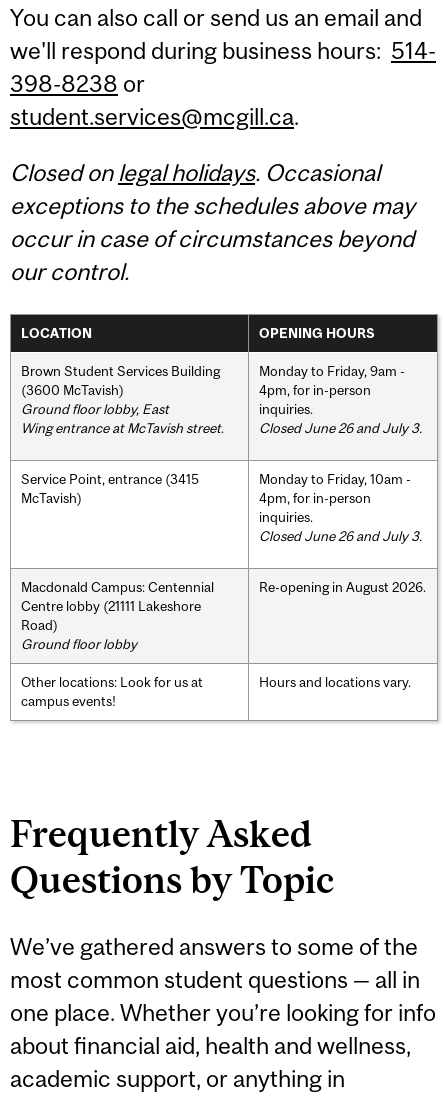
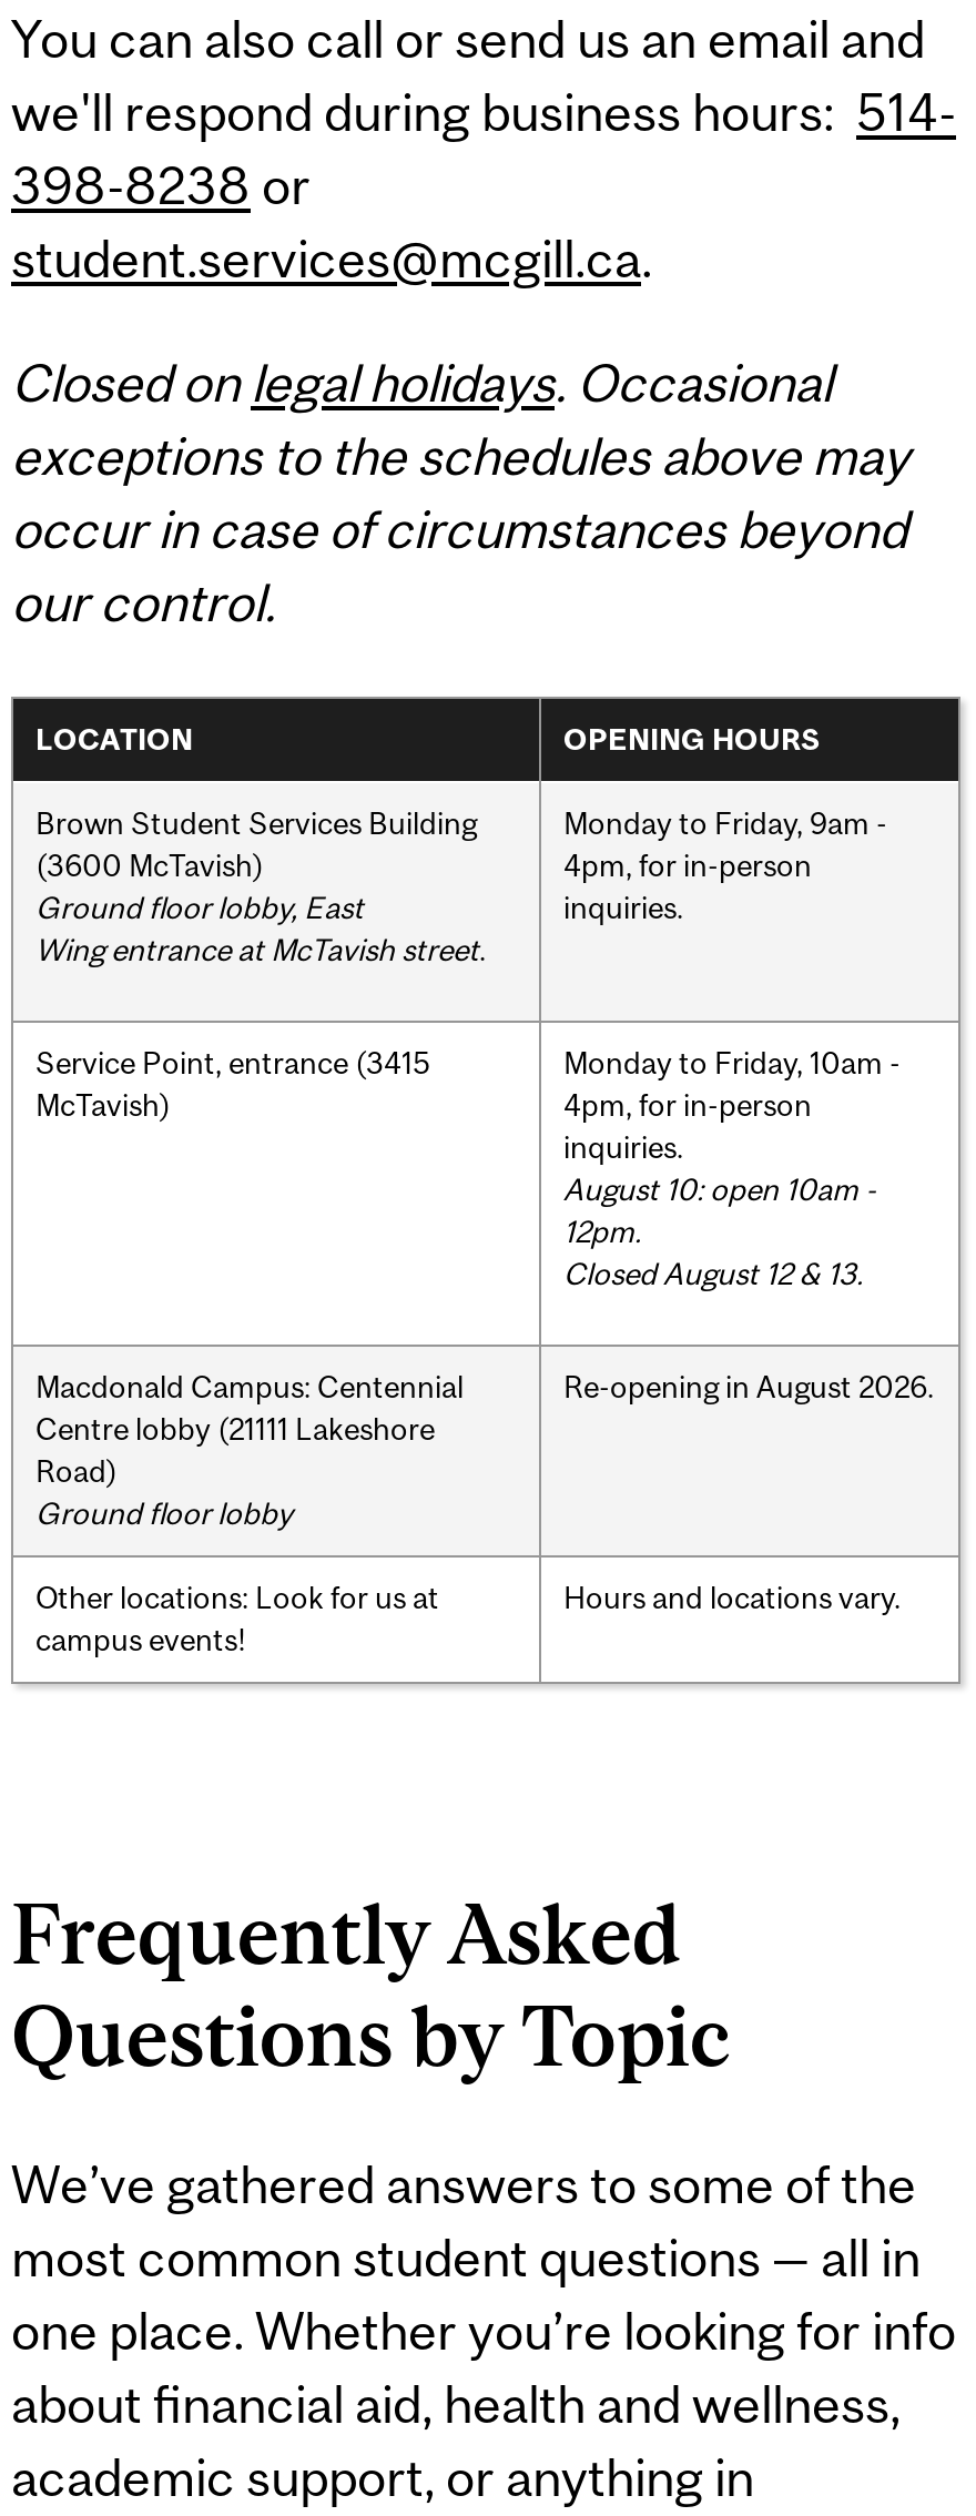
- Closed June 26 and July 3.

- Closed June 26 and July 3.
+ August 10: open 10am -
+ 12pm.
+ Closed August 12 & 13.
